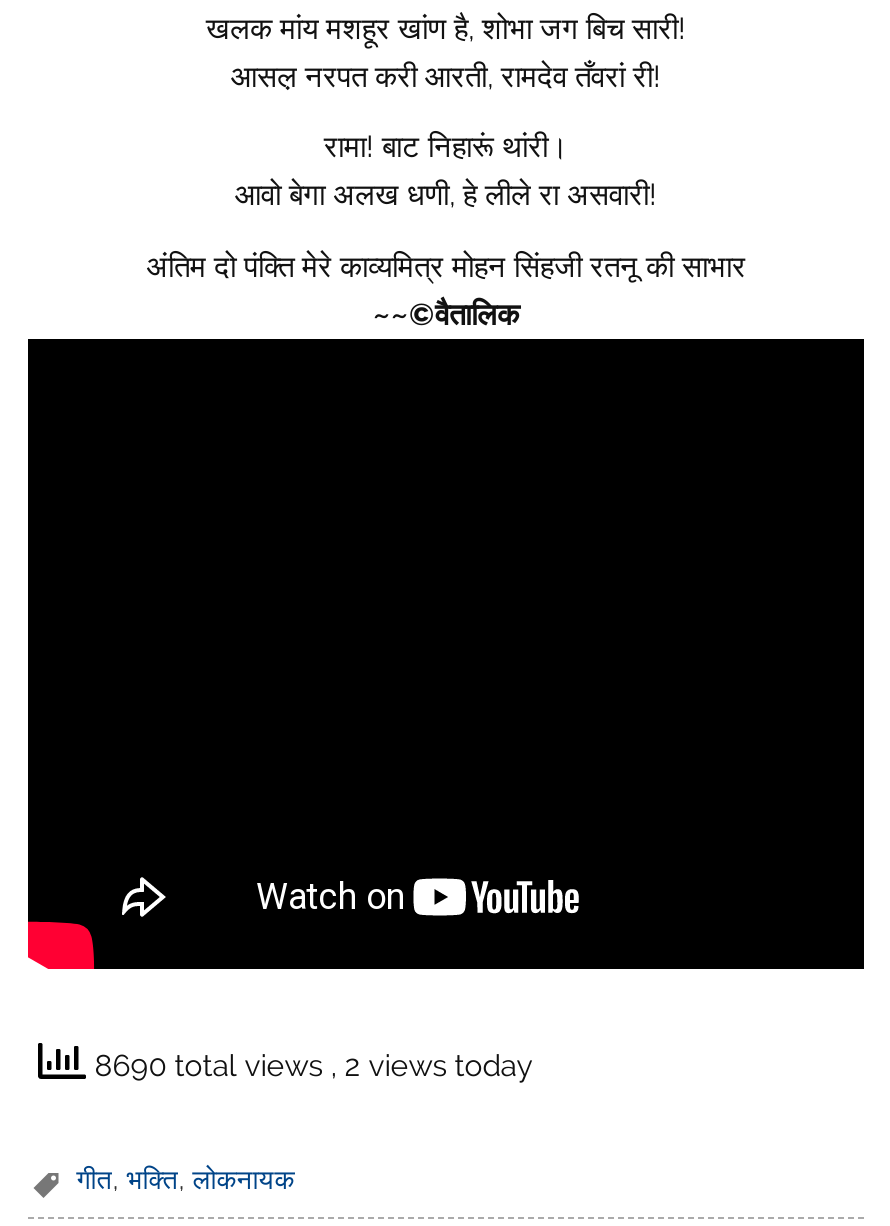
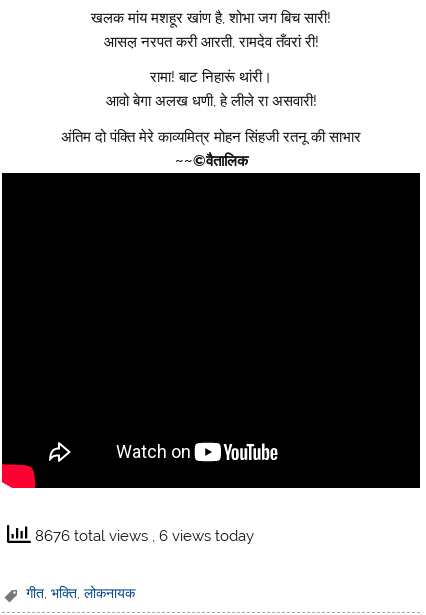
- 8690 total views, 2 views today
+ 8676 total views, 6 views today
